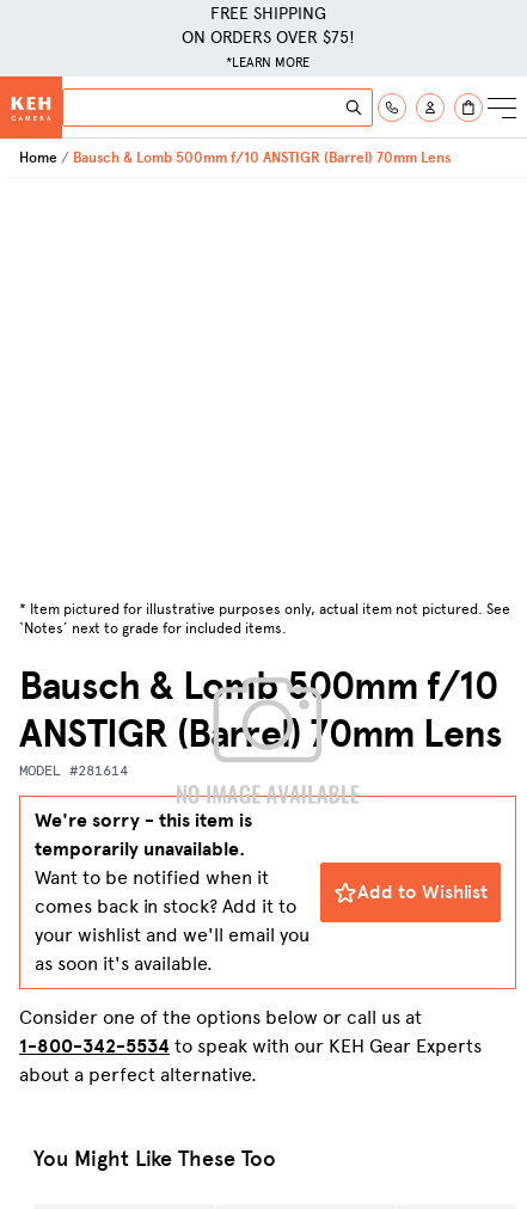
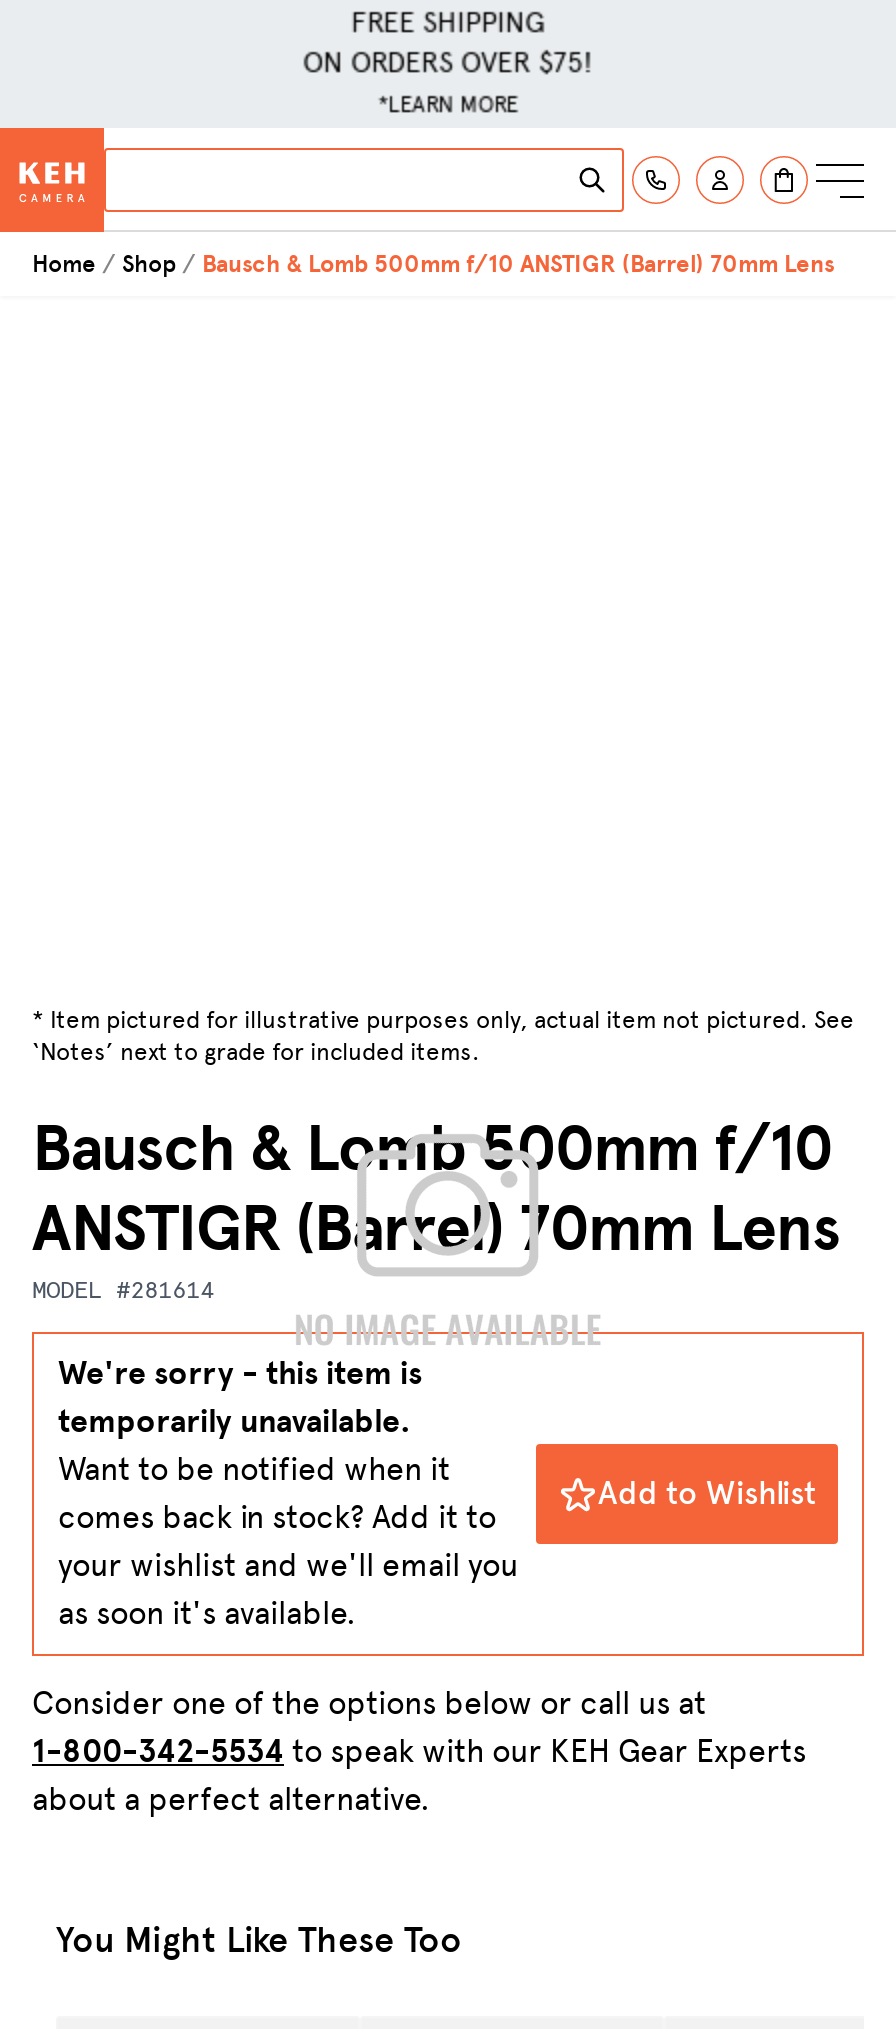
+ Shop
